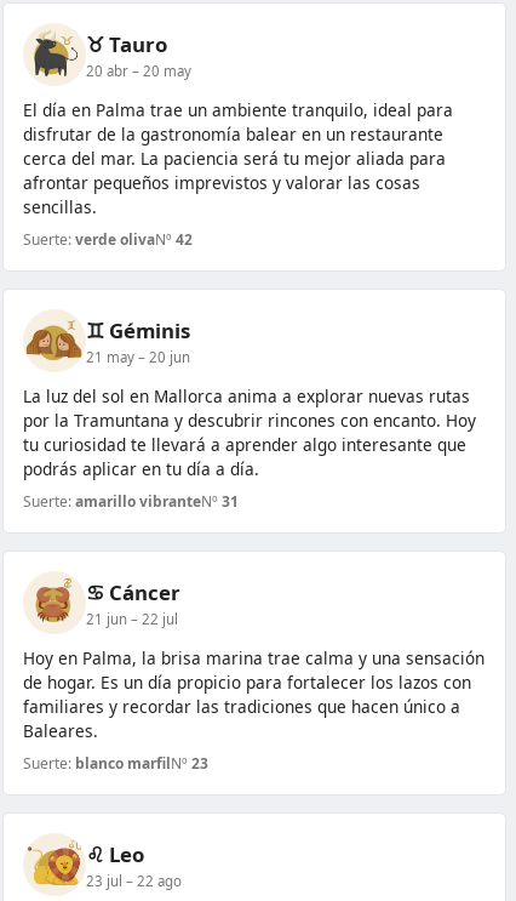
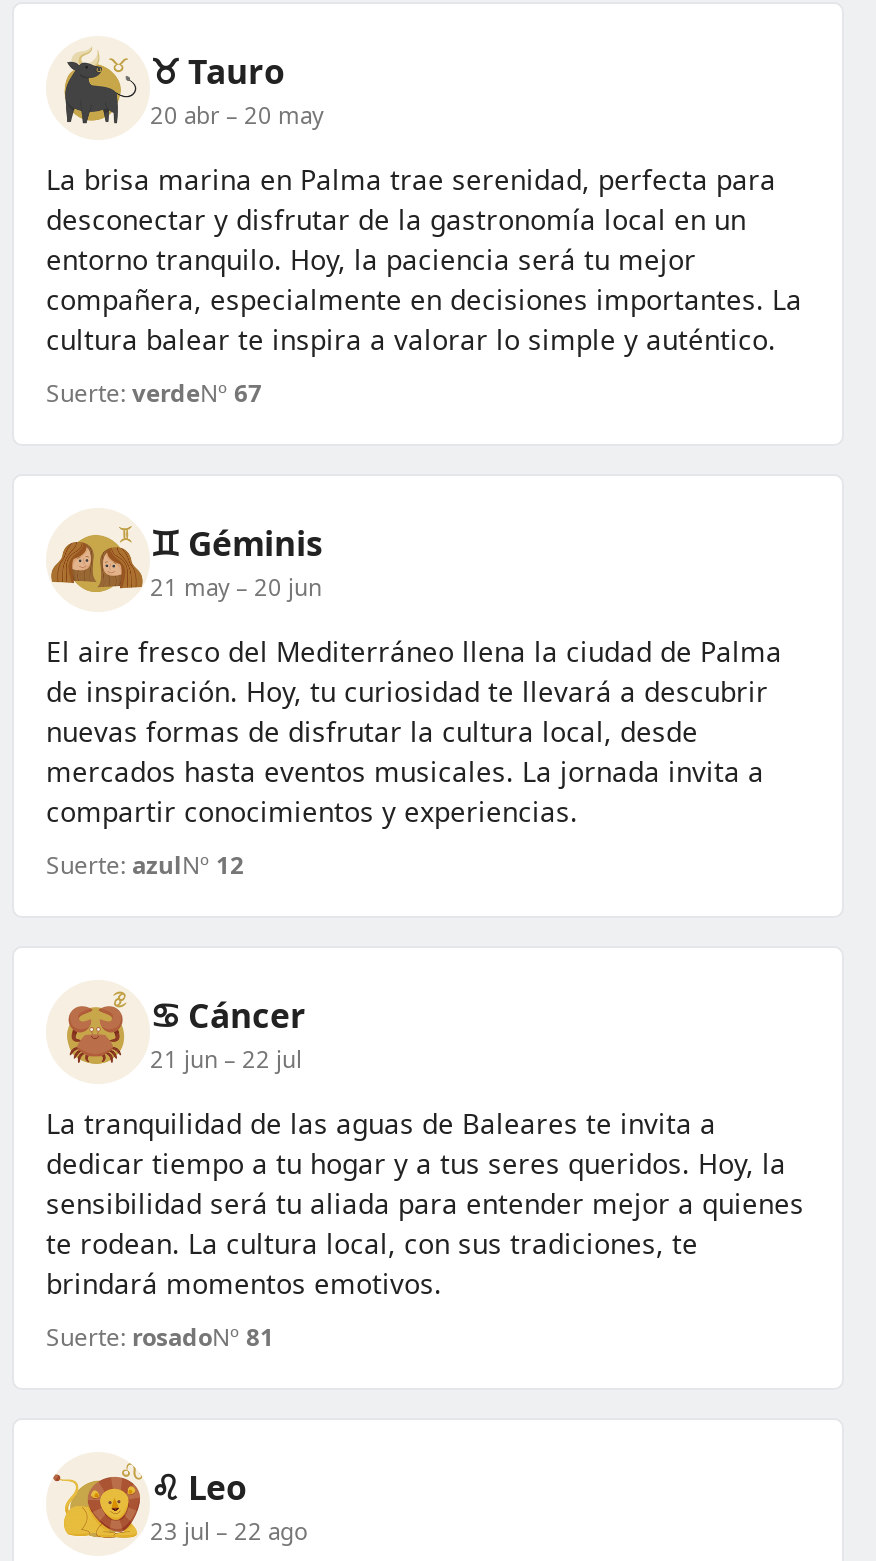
- El día en Palma trae un ambiente tranquilo, ideal para
- disfrutar de la gastronomía balear en un restaurante
- cerca del mar. La paciencia será tu mejor aliada para
- afrontar pequeños imprevistos y valorar las cosas
- sencillas.
+ La brisa marina en Palma trae serenidad, perfecta para
+ desconectar y disfrutar de la gastronomía local en un
+ entorno tranquilo. Hoy, la paciencia será tu mejor
+ compañera, especialmente en decisiones importantes. La
+ cultura balear te inspira a valorar lo simple y auténtico.

- Suerte: verde olivaNº 42
+ Suerte: verdeNº 67

- La luz del sol en Mallorca anima a explorar nuevas rutas
- por la Tramuntana y descubrir rincones con encanto. Hoy
- tu curiosidad te llevará a aprender algo interesante que
- podrás aplicar en tu día a día.
+ El aire fresco del Mediterráneo llena la ciudad de Palma
+ de inspiración. Hoy, tu curiosidad te llevará a descubrir
+ nuevas formas de disfrutar la cultura local, desde
+ mercados hasta eventos musicales. La jornada invita a
+ compartir conocimientos y experiencias.

- Suerte: amarillo vibranteNº 31
+ Suerte: azulNº 12

- Hoy en Palma, la brisa marina trae calma y una sensación
- de hogar. Es un día propicio para fortalecer los lazos con
- familiares y recordar las tradiciones que hacen único a
- Baleares.
+ La tranquilidad de las aguas de Baleares te invita a
+ dedicar tiempo a tu hogar y a tus seres queridos. Hoy, la
+ sensibilidad será tu aliada para entender mejor a quienes
+ te rodean. La cultura local, con sus tradiciones, te
+ brindará momentos emotivos.

- Suerte: blanco marfilNº 23
+ Suerte: rosadoNº 81
